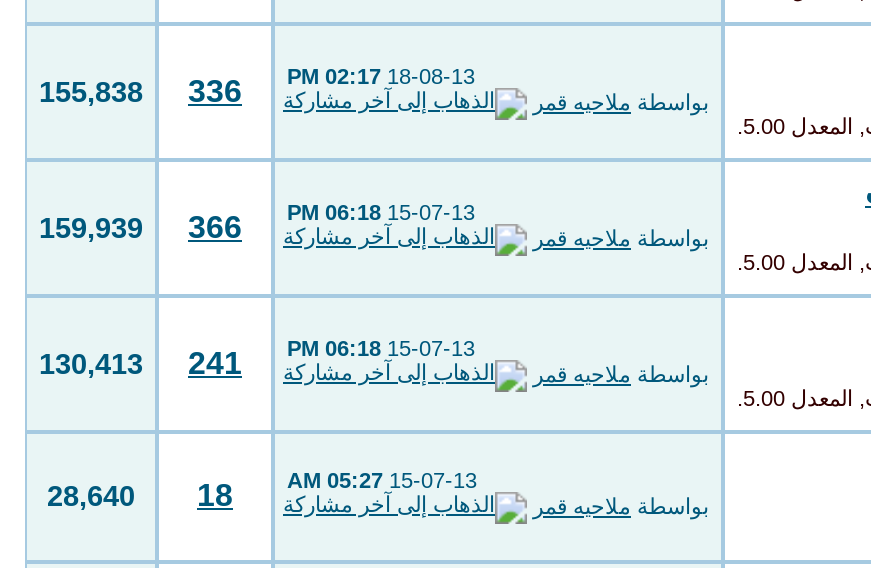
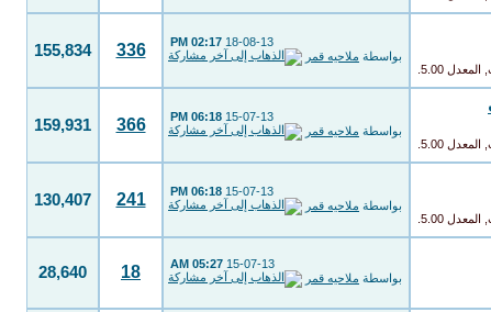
- 155,838 336
+ 155,834 336

- 159,939 366
+ 159,931 366

- 130,413 241
+ 130,407 241
